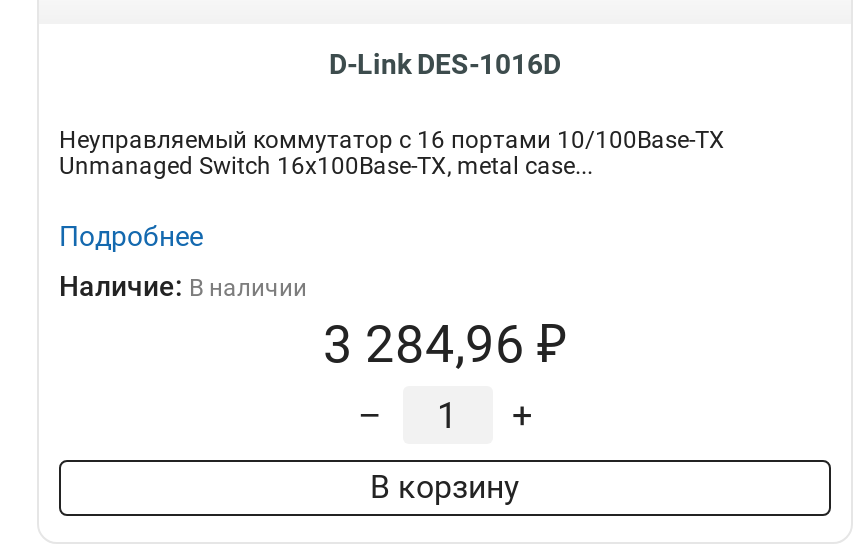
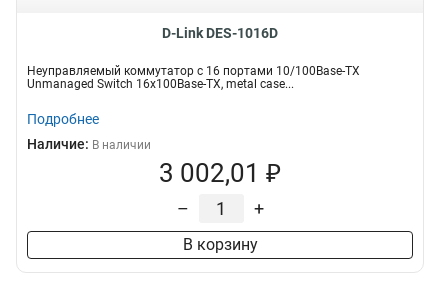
- 3 284,96 ₽
+ 3 002,01 ₽
